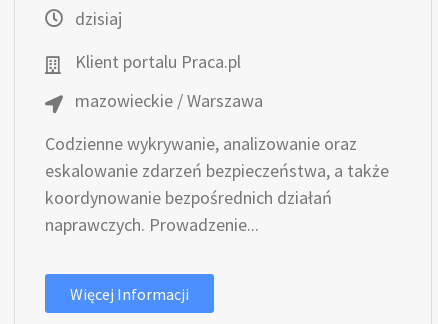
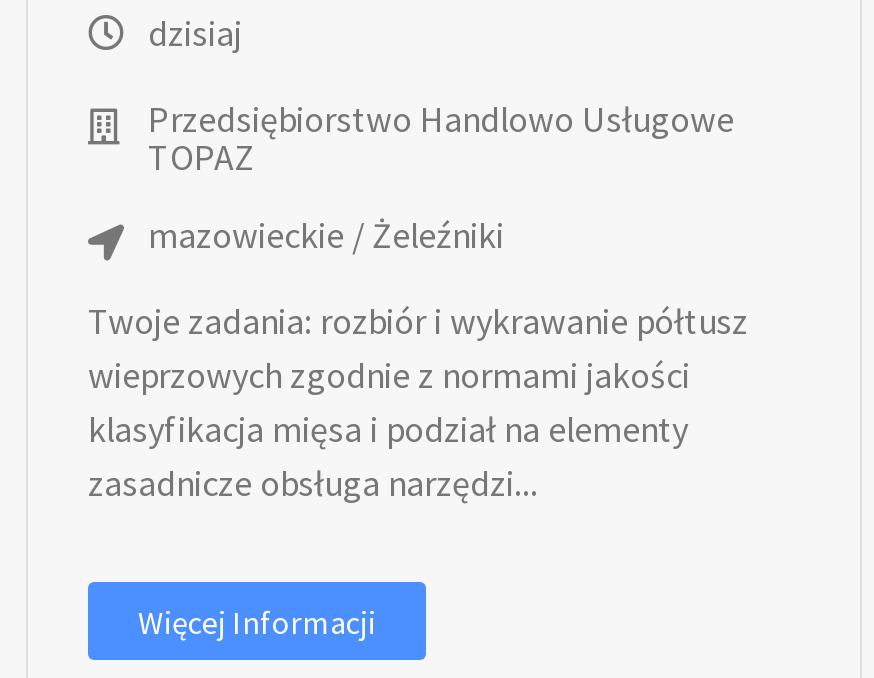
- Klient portalu Praca.pl
+ Przedsiębiorstwo Handlowo Usługowe
+ TOPAZ

- mazowieckie / Warszawa
+ mazowieckie / Żeleźniki

- Codzienne wykrywanie, analizowanie oraz
- eskalowanie zdarzeń bezpieczeństwa, a także
- koordynowanie bezpośrednich działań
- naprawczych. Prowadzenie...
+ Twoje zadania: rozbiór i wykrawanie półtusz
+ wieprzowych zgodnie z normami jakości
+ klasyfikacja mięsa i podział na elementy
+ zasadnicze obsługa narzędzi...
